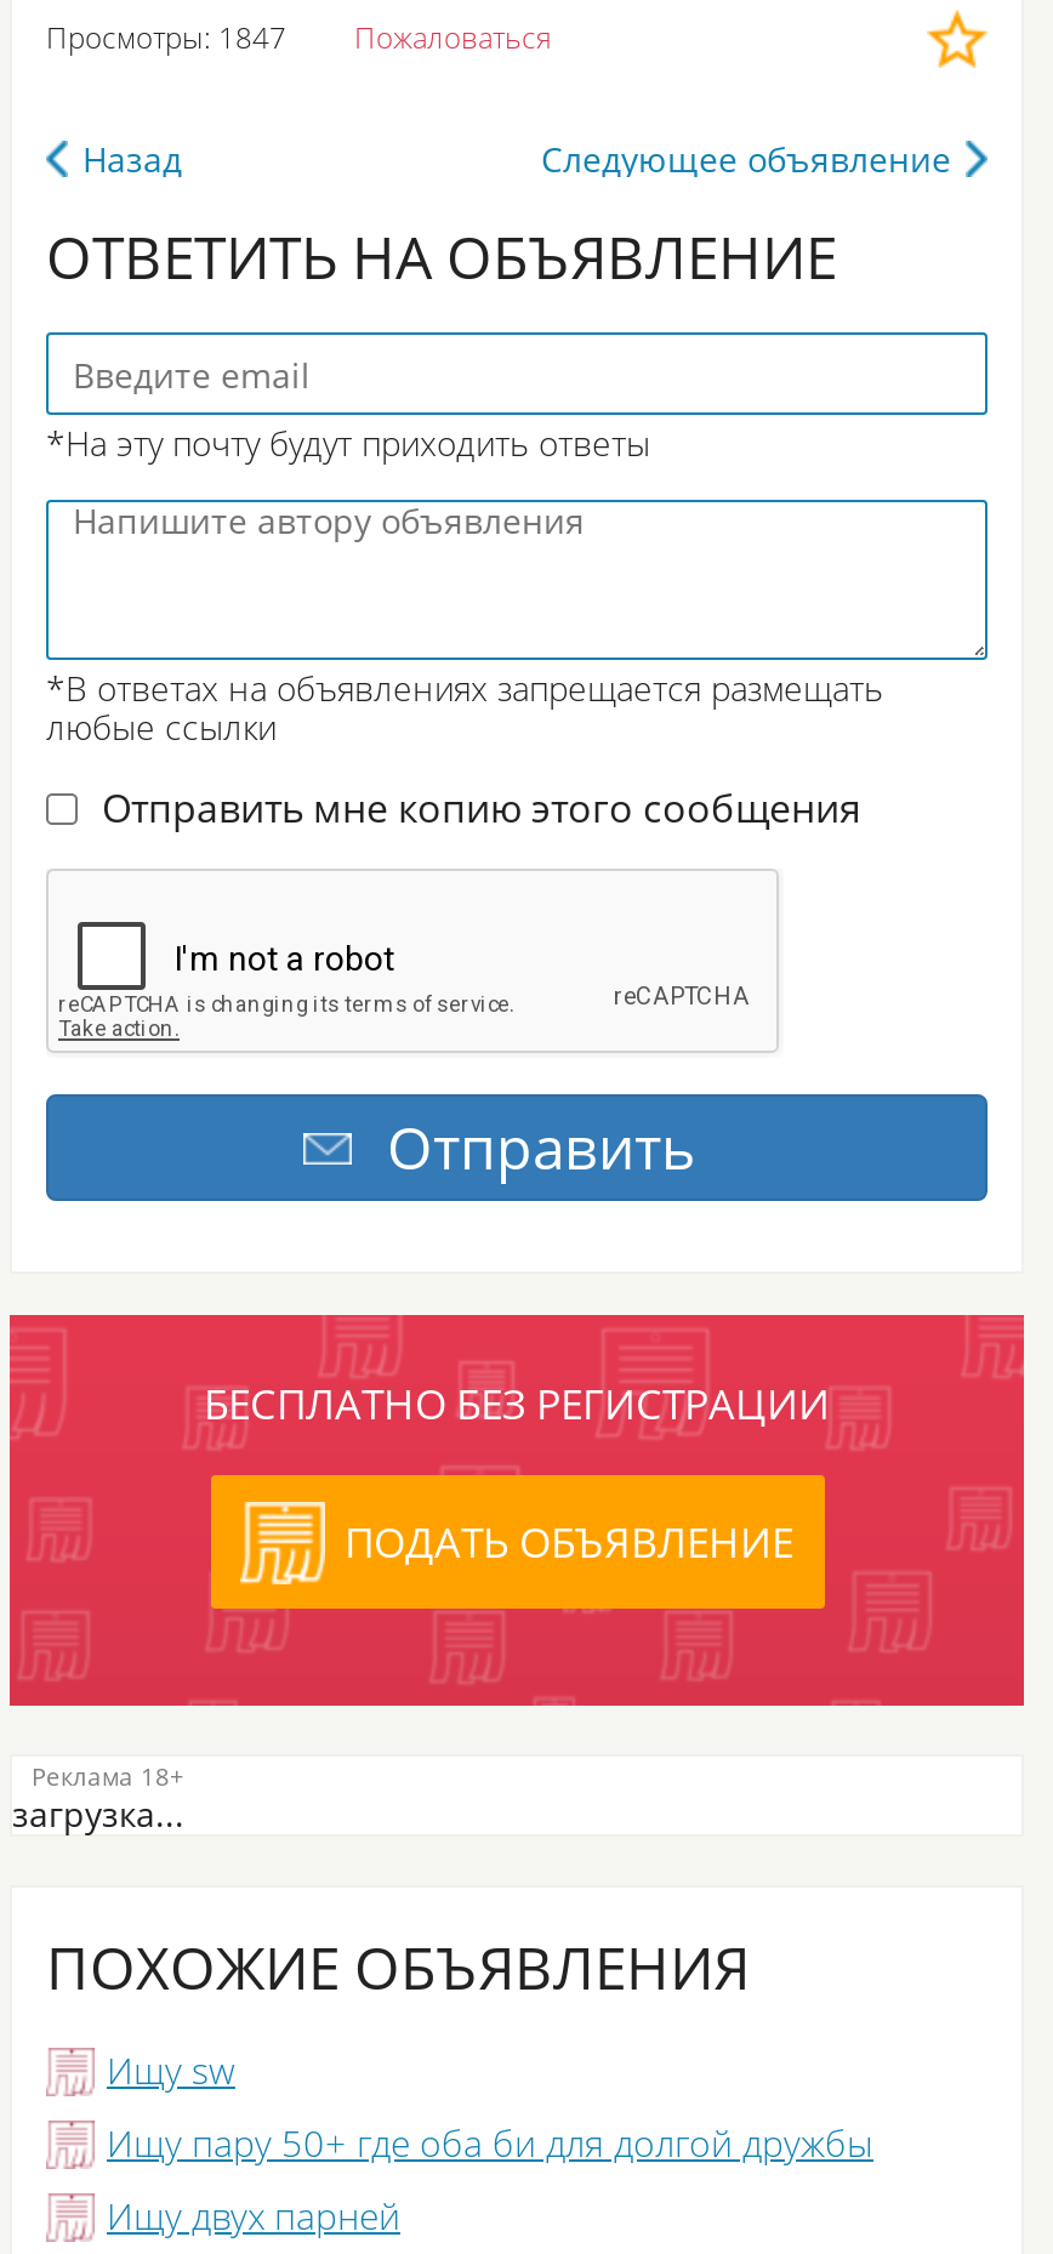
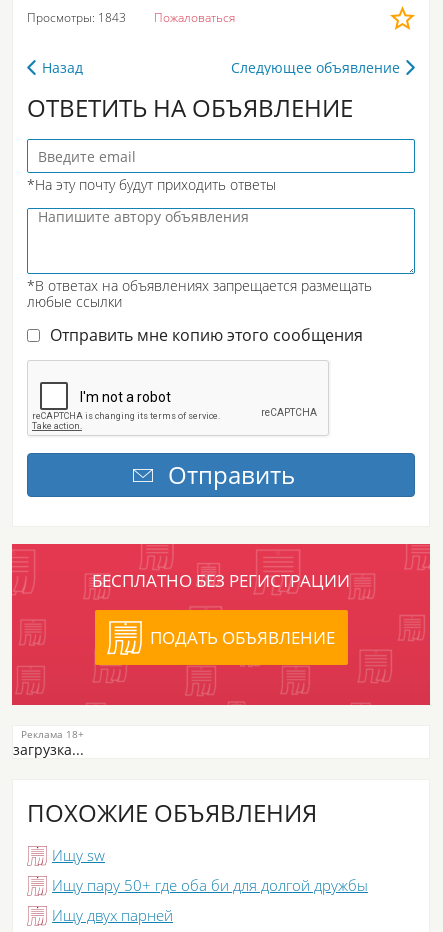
- Просмотры: 1847 Пожаловаться
+ Просмотры: 1843 Пожаловаться
